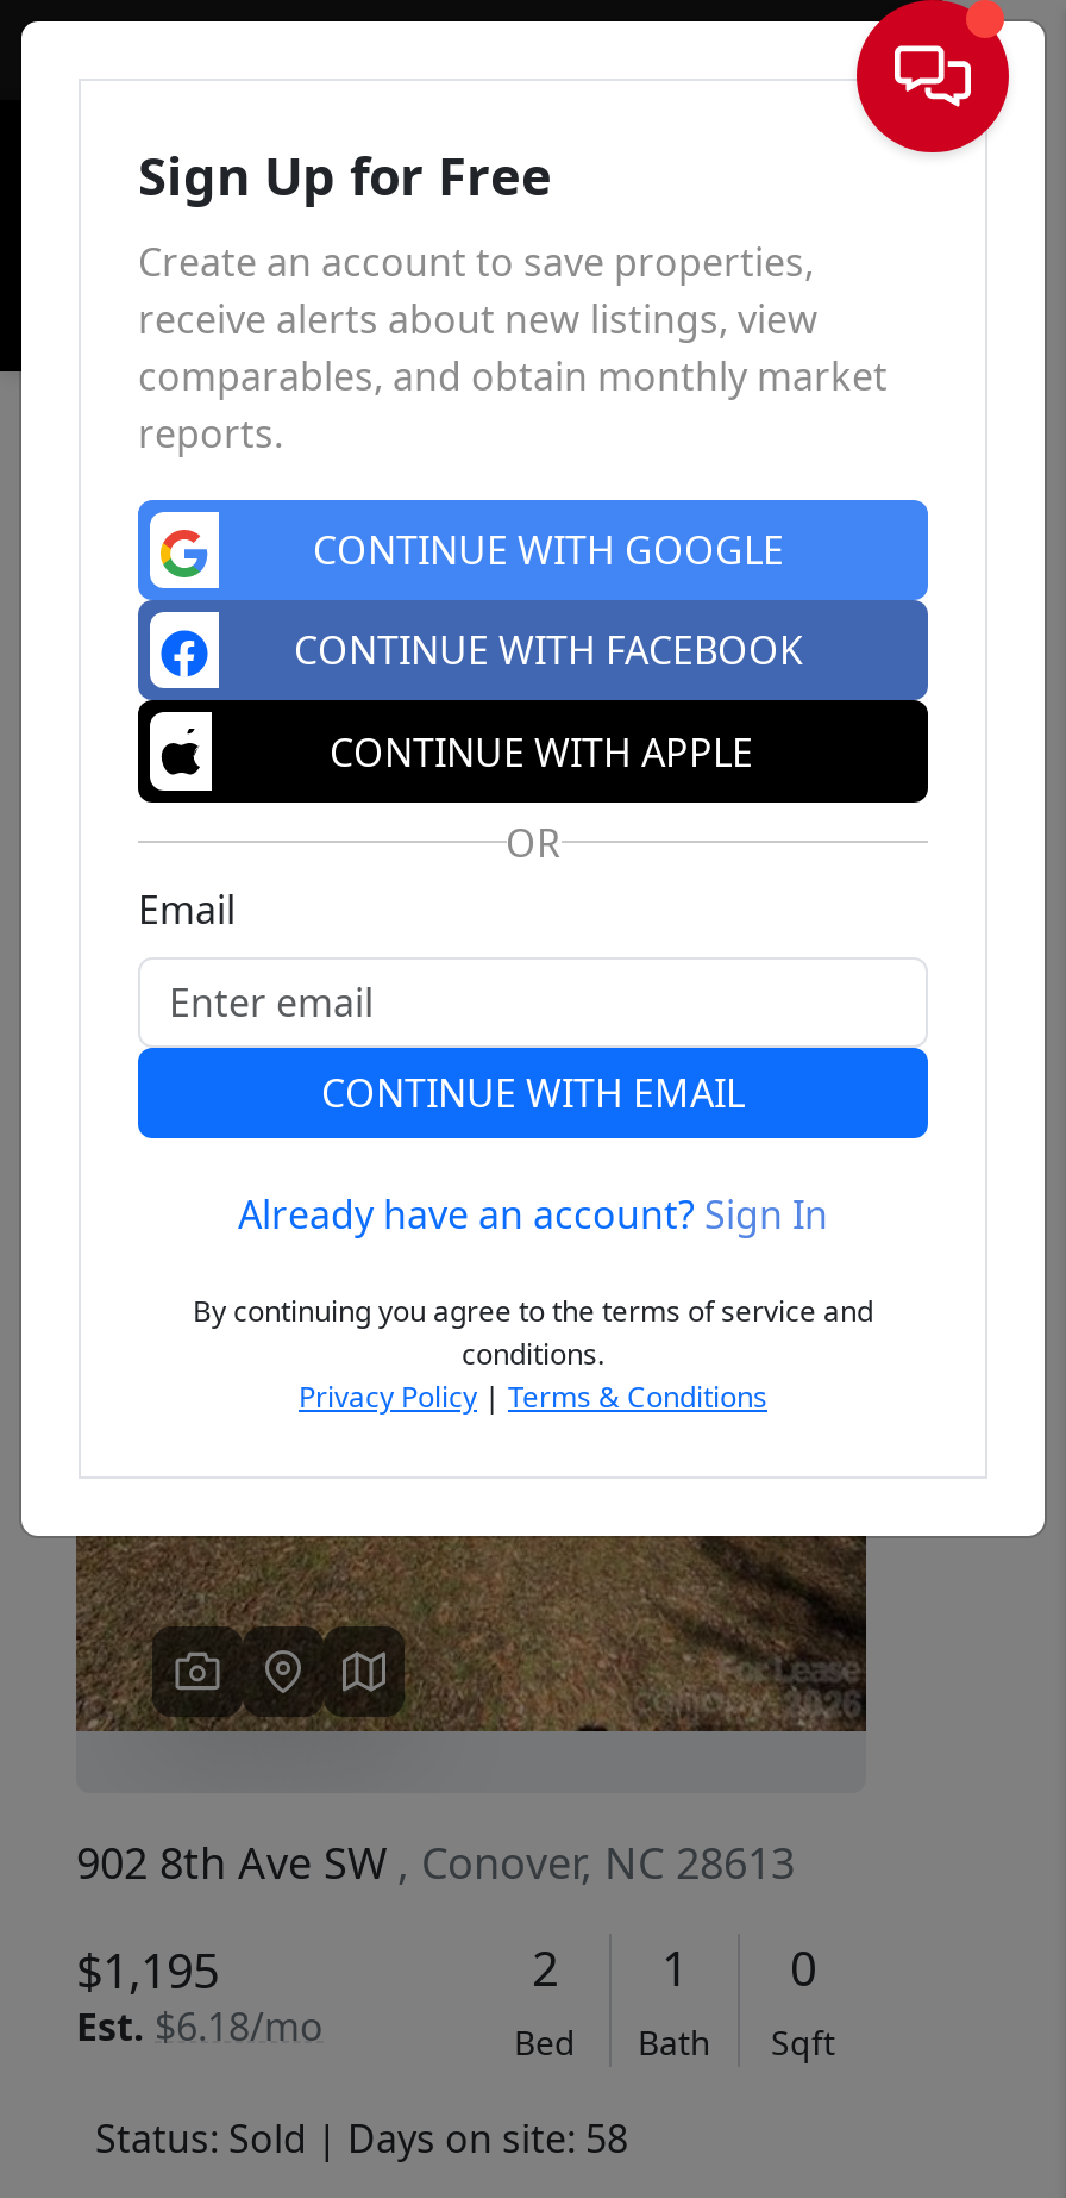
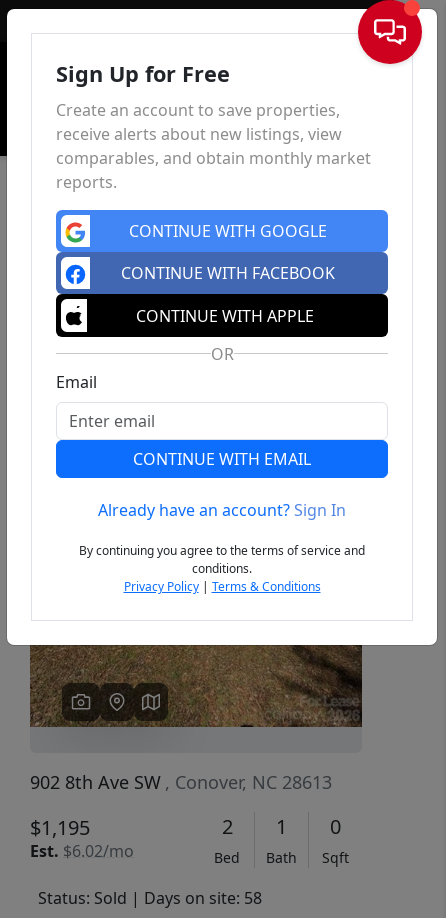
- Est. $6.18/mo
+ Est. $6.02/mo
